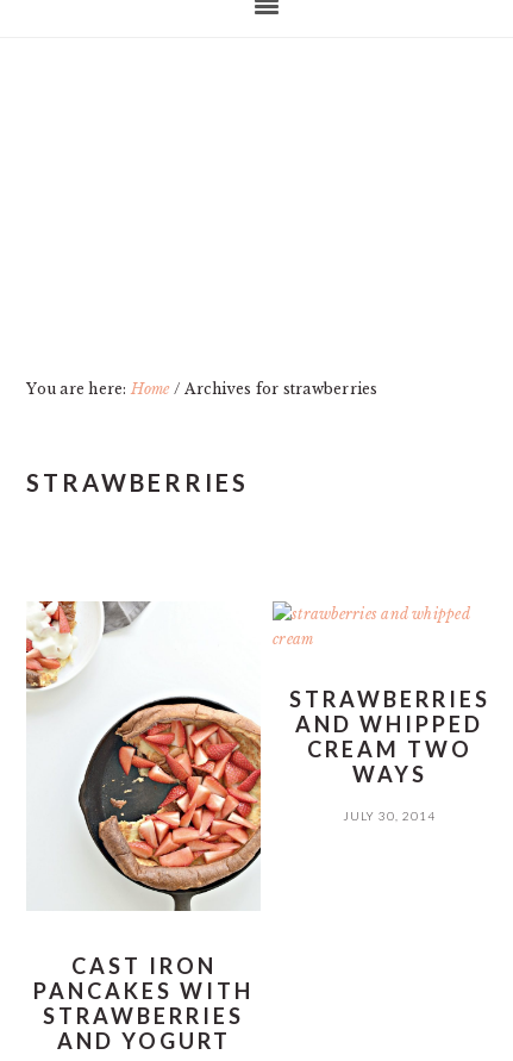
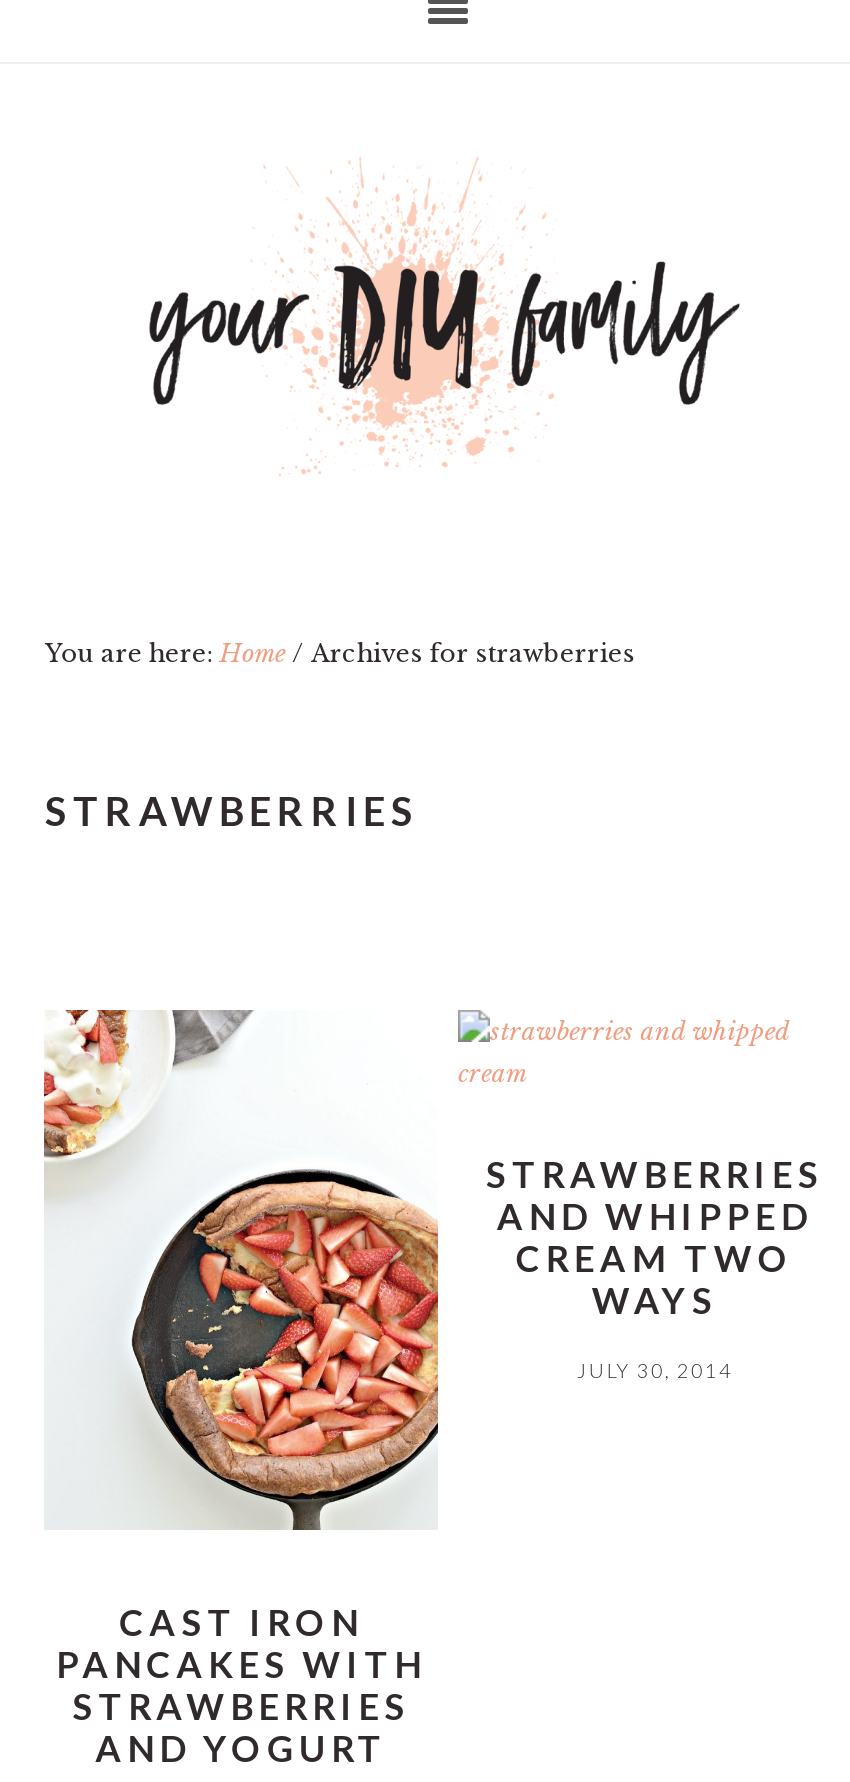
+ [image]
